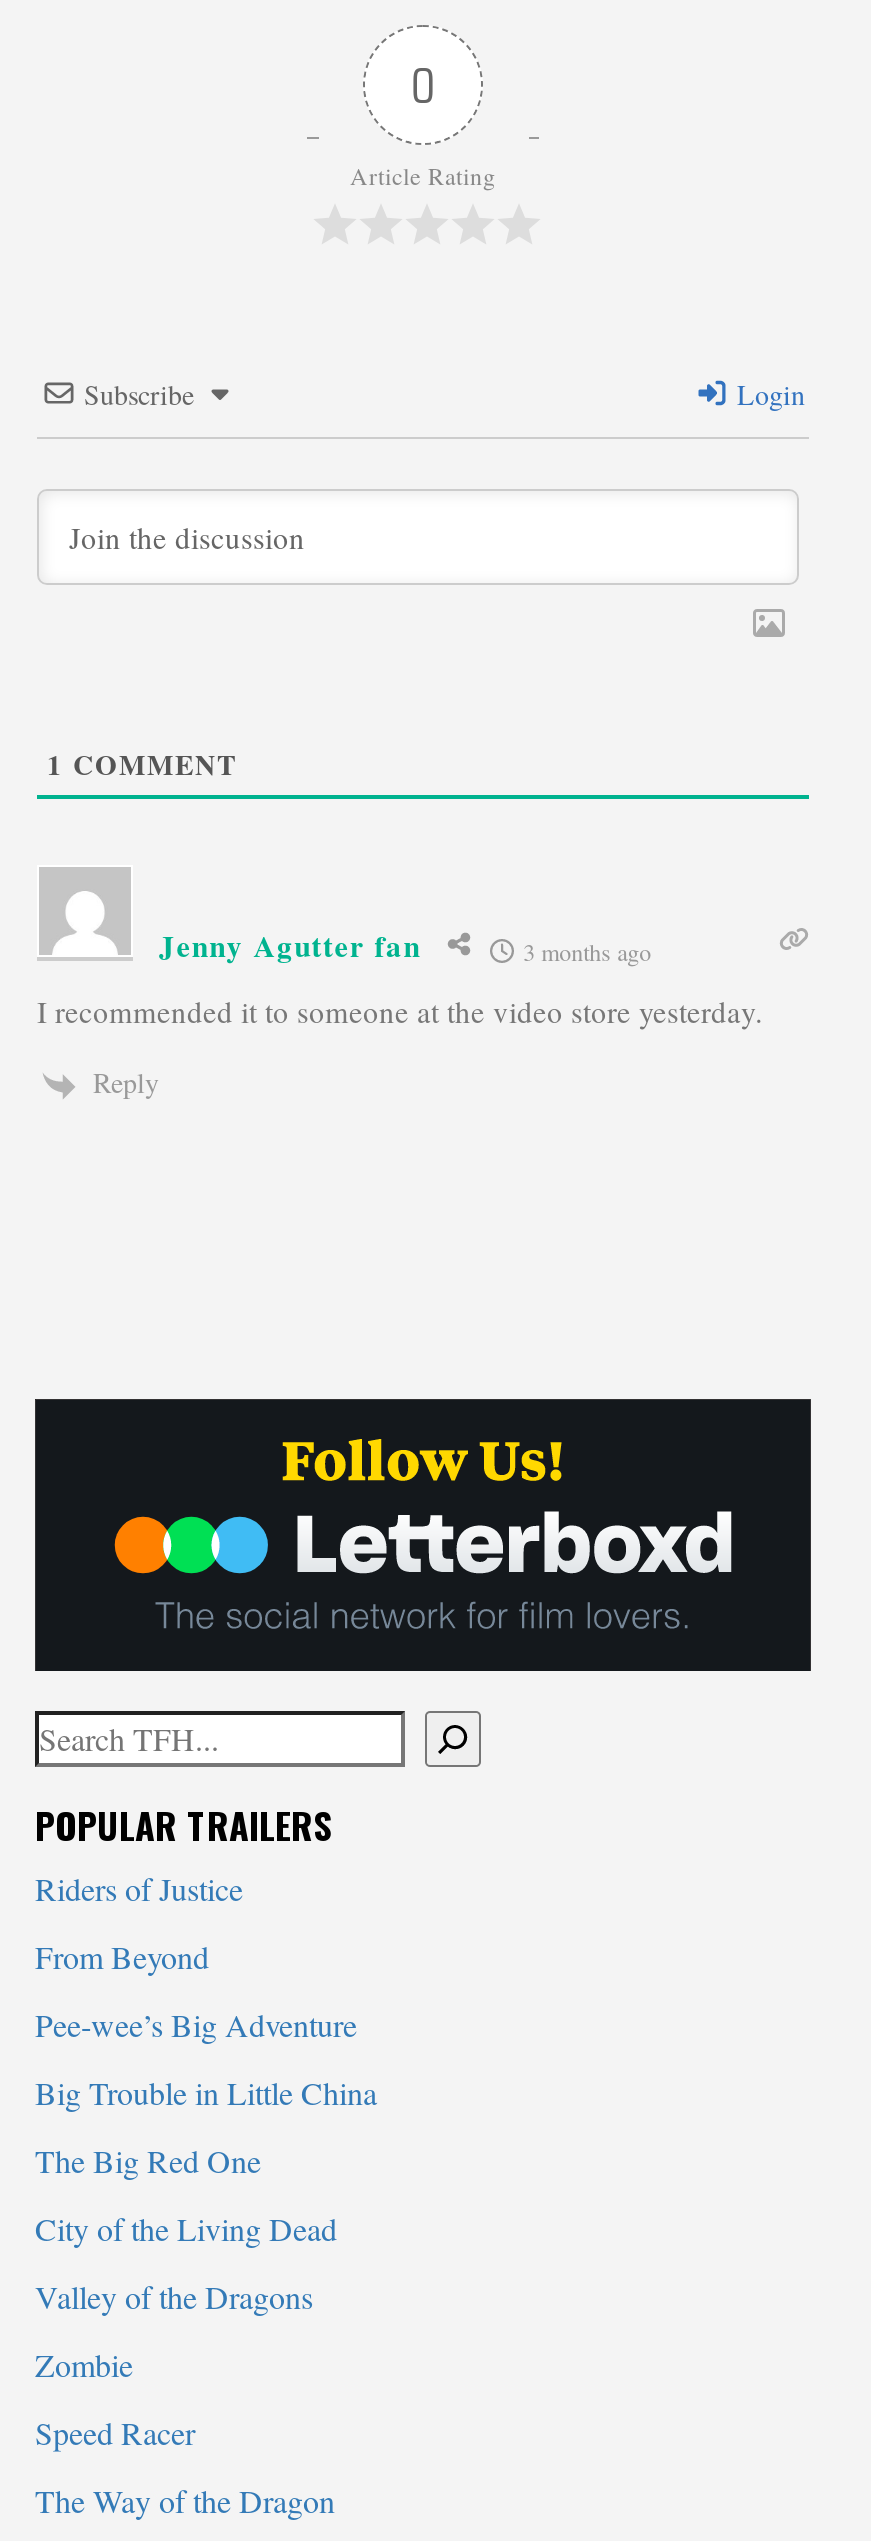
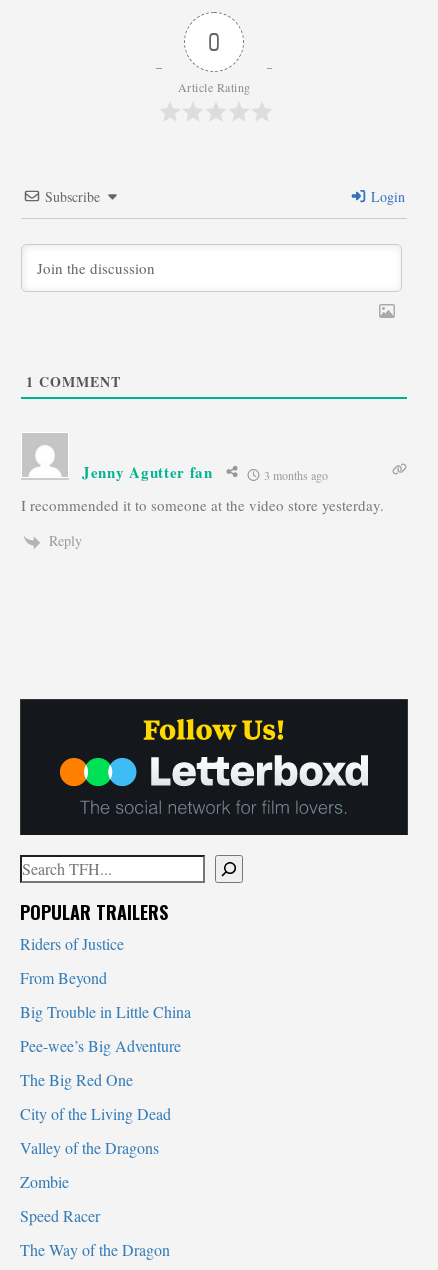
moved down: Pee-wee’s Big Adventure

moved up: Big Trouble in Little China
